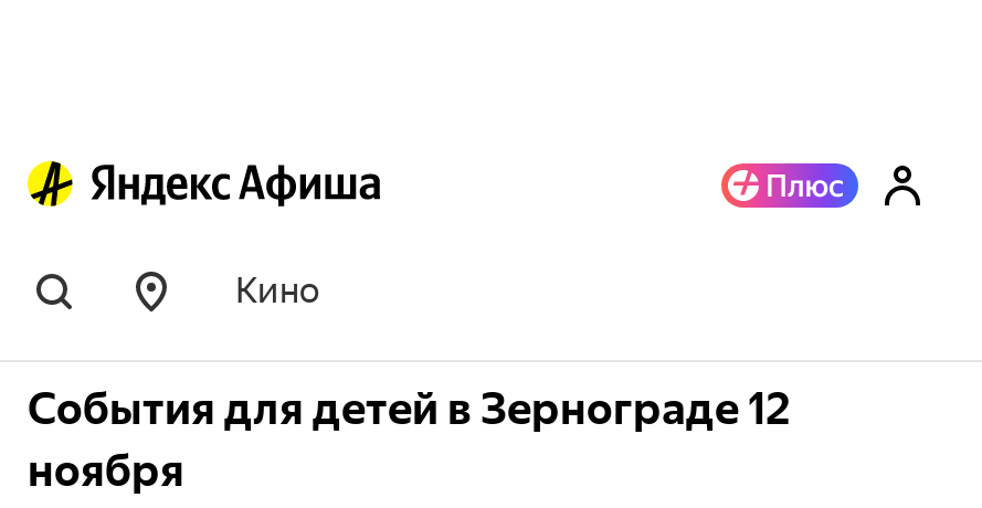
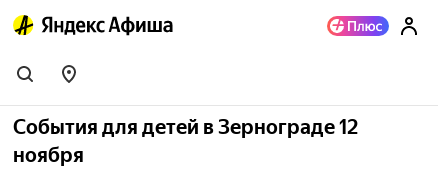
- Кино
